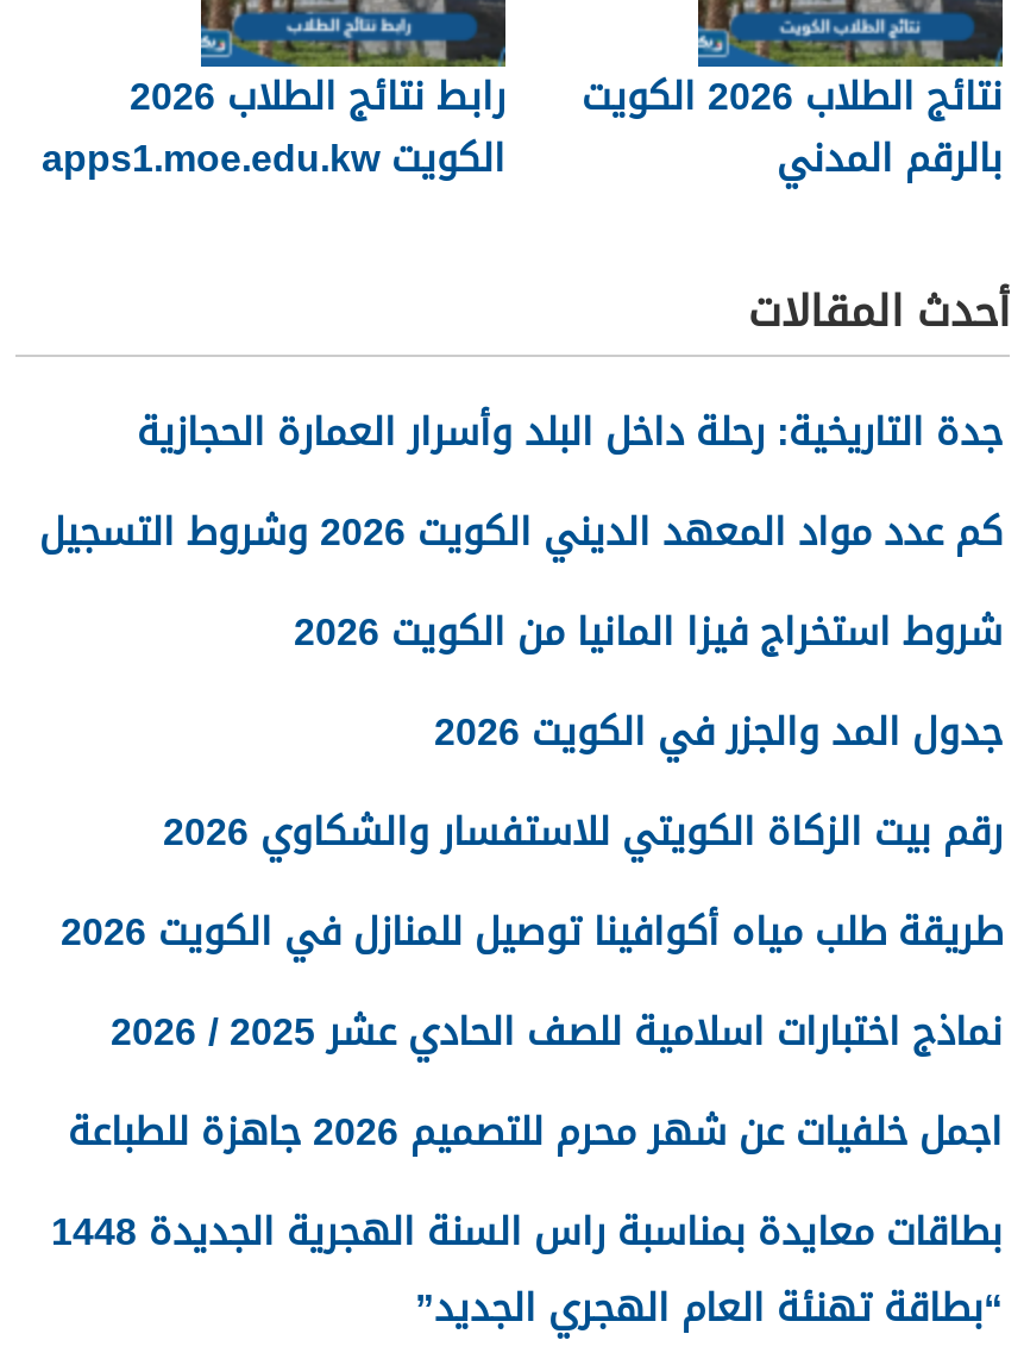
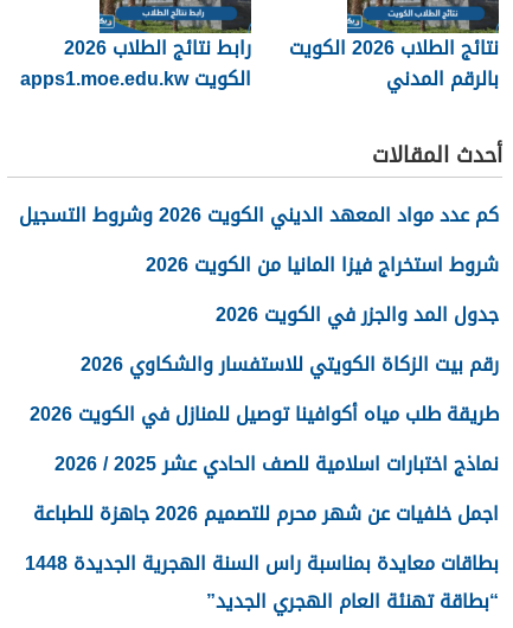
- جدة التاريخية: رحلة داخل البلد وأسرار العمارة الحجازية
